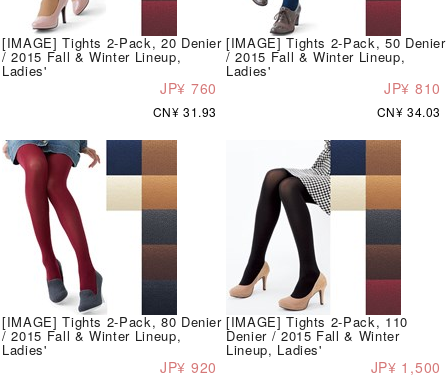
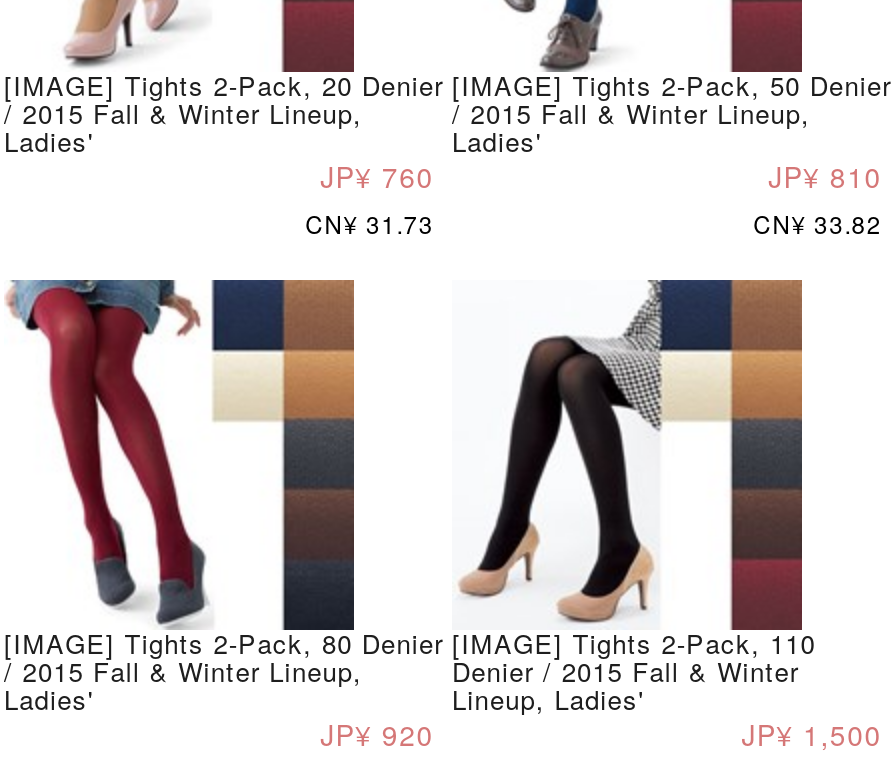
- CN¥ 31.93
+ CN¥ 31.73

- CN¥ 34.03
+ CN¥ 33.82
